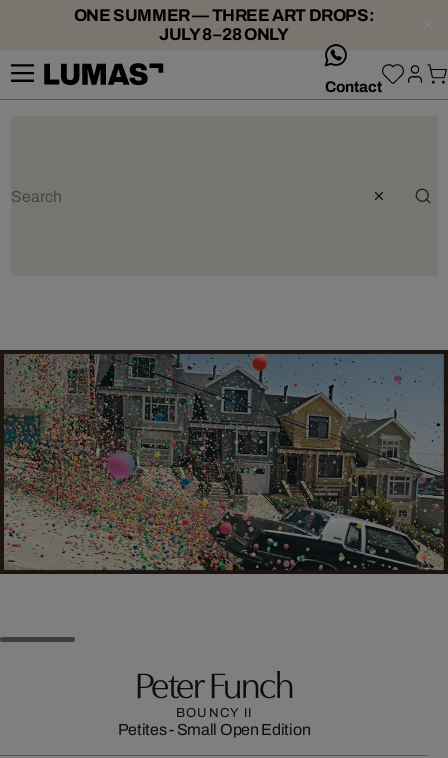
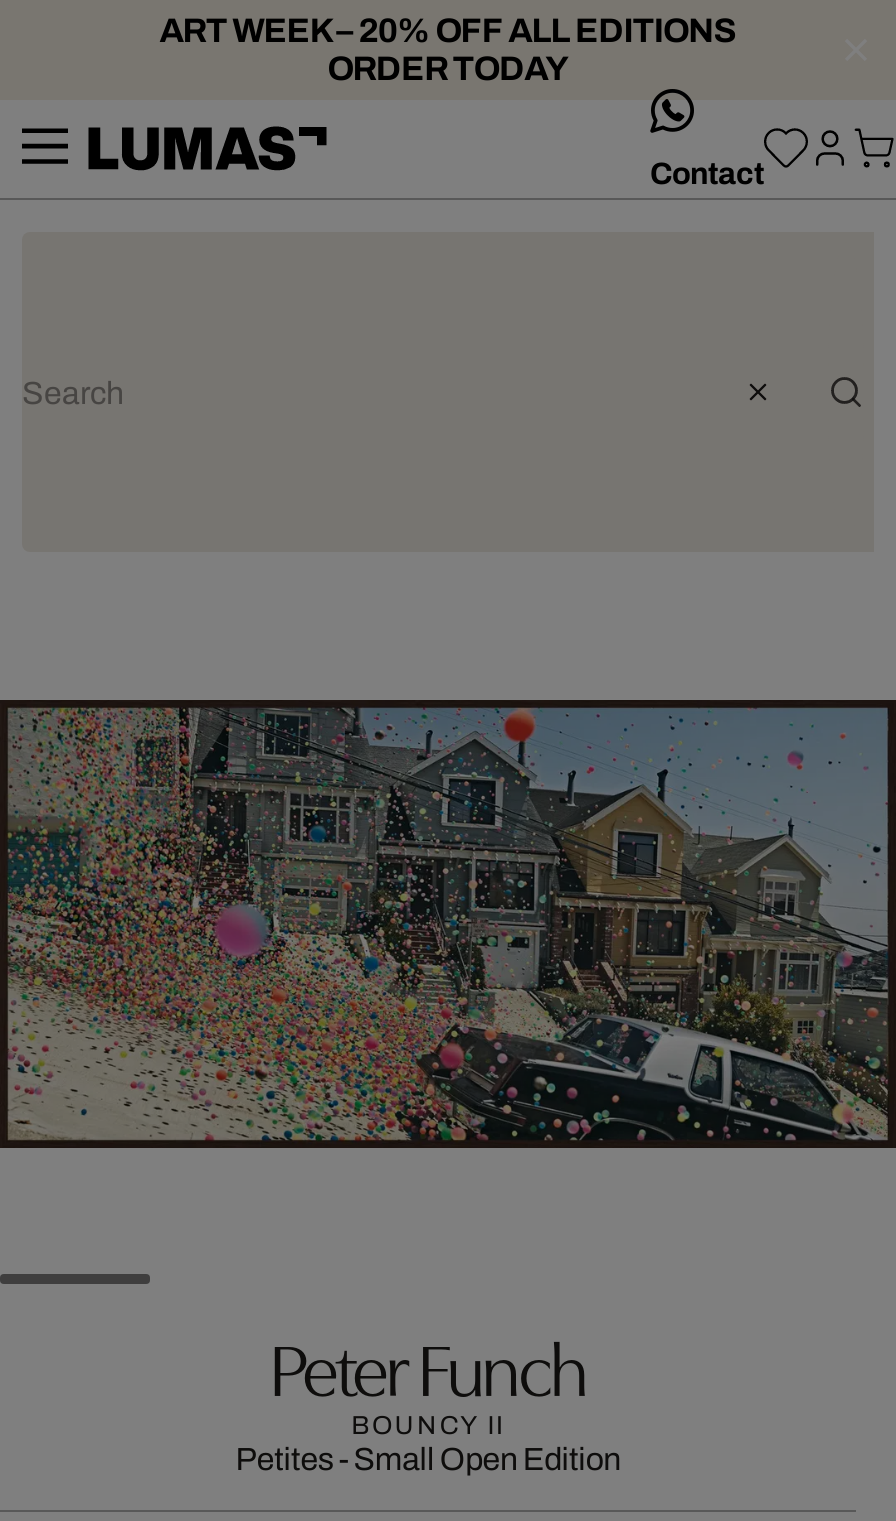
- ONE SUMMER — THREE ART DROPS:
- JULY 8–28 ONLY
+ ART WEEK – 20% OFF ALL EDITIONS
+ ORDER TODAY
